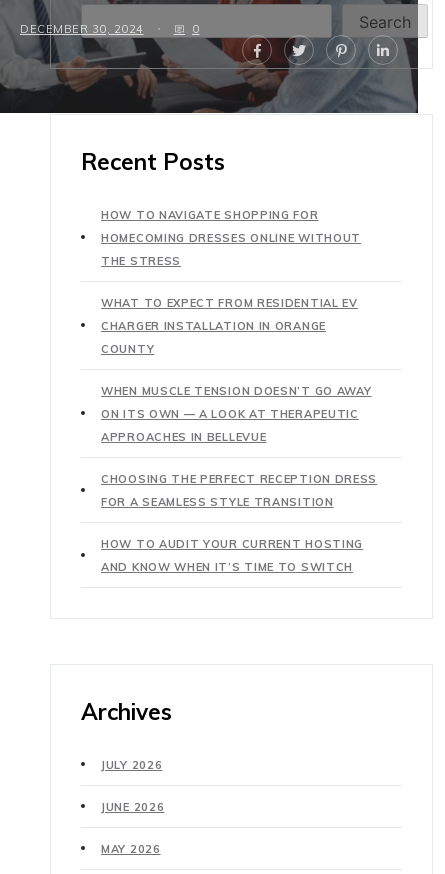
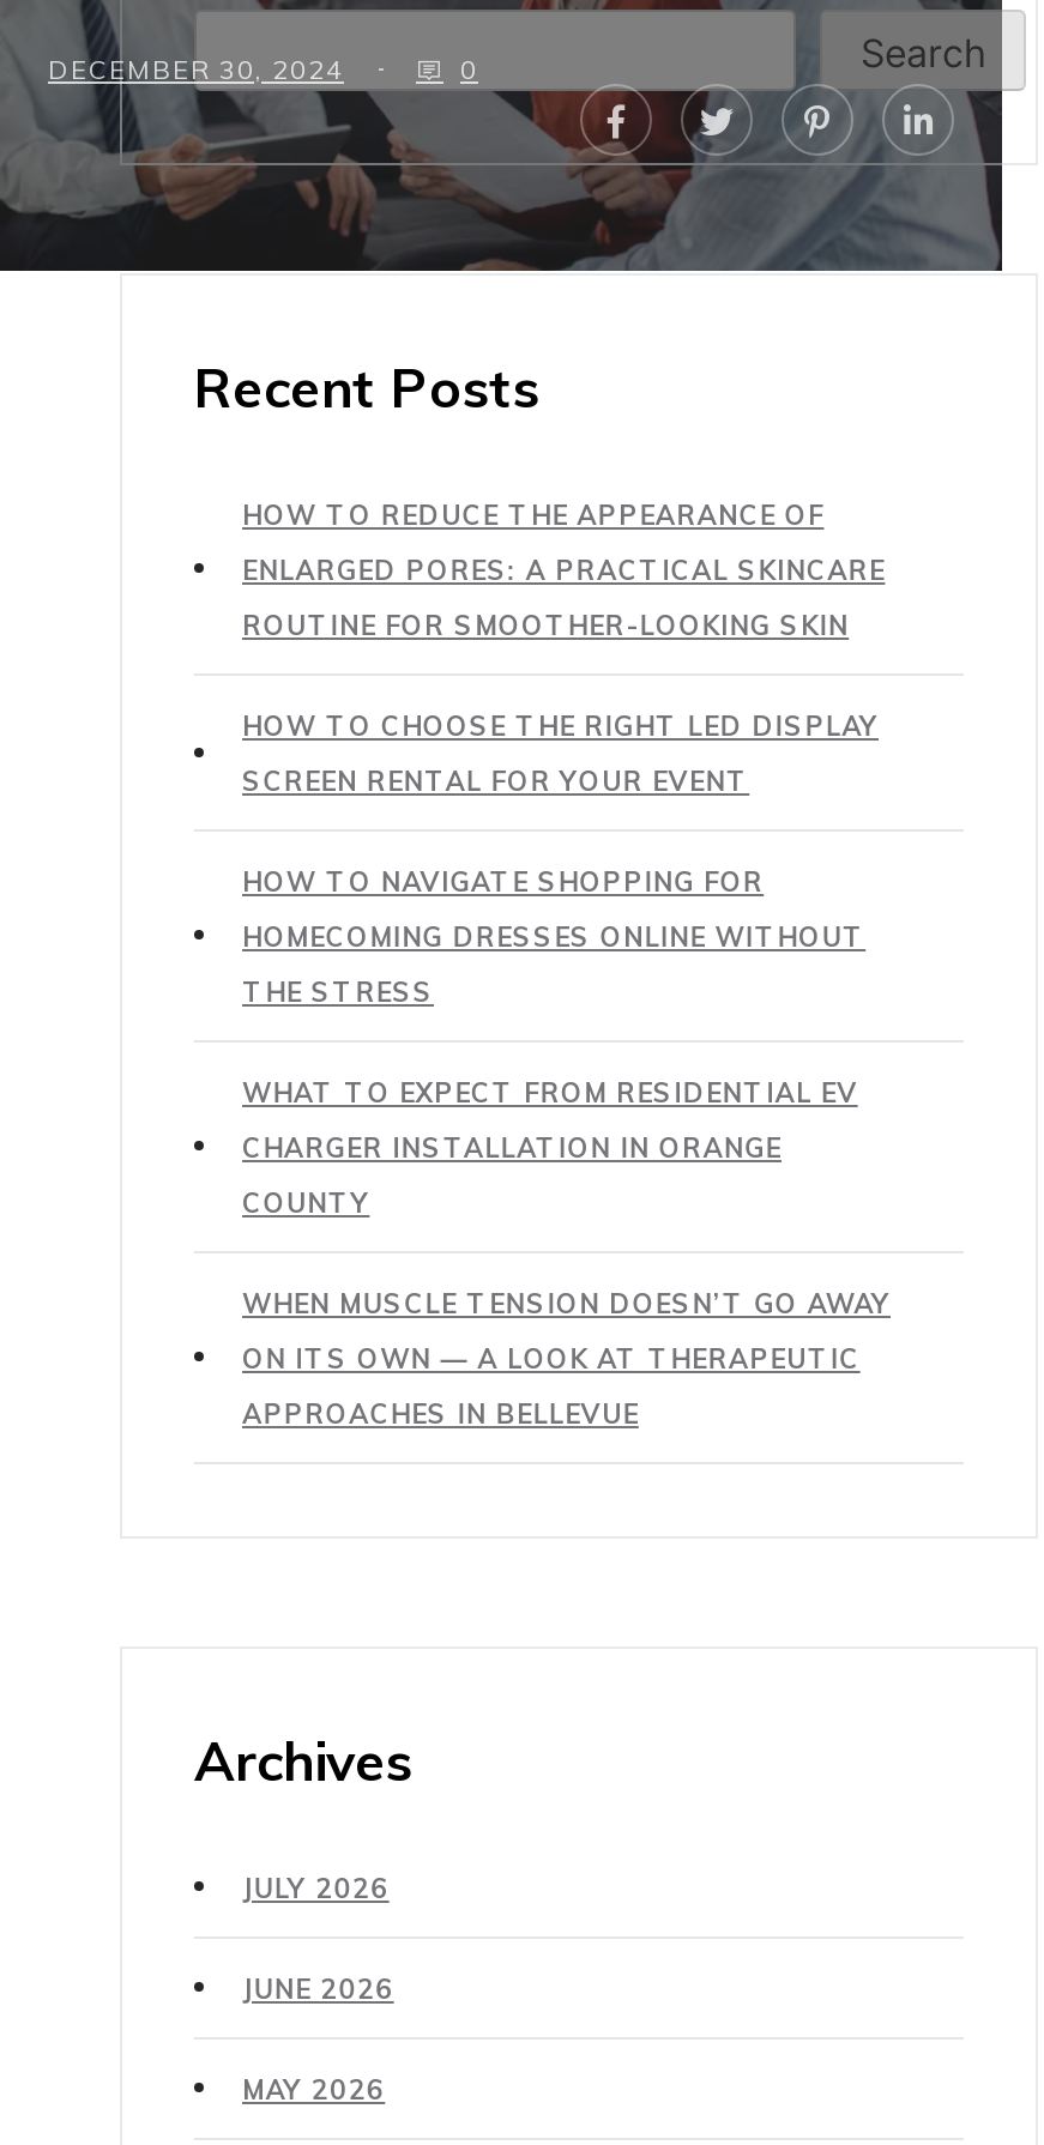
+ HOW TO REDUCE THE APPEARANCE OF
+ ENLARGED PORES: A PRACTICAL SKINCARE
+ ROUTINE FOR SMOOTHER-LOOKING SKIN
+ HOW TO CHOOSE THE RIGHT LED DISPLAY
+ SCREEN RENTAL FOR YOUR EVENT

moved down: HOW TO NAVIGATE SHOPPING FOR | HOMECOMING DRESSES ONLINE WITHOUT | THE STRESS | ... | ON ITS OWN — A LOOK AT THERAPEUTIC | APPROACHES IN BELLEVUE

- CHOOSING THE PERFECT RECEPTION DRESS
- FOR A SEAMLESS STYLE TRANSITION
- HOW TO AUDIT YOUR CURRENT HOSTING
- AND KNOW WHEN IT’S TIME TO SWITCH
